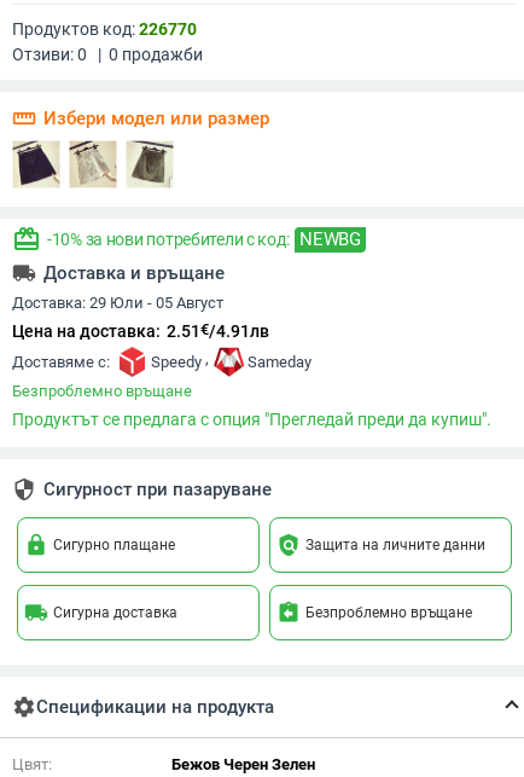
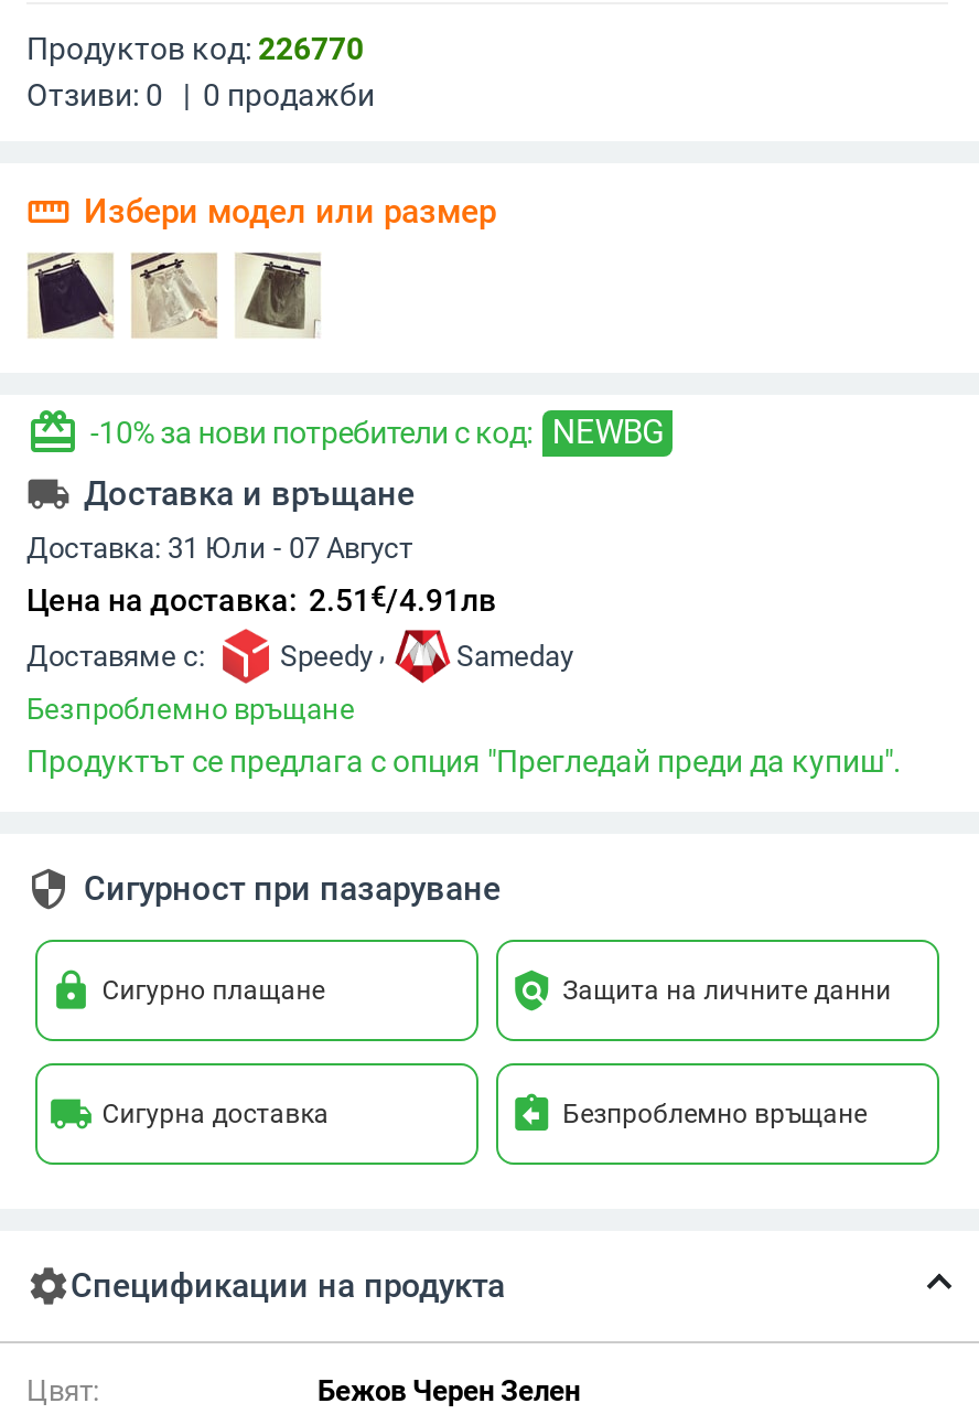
- Доставка: 29 Юли - 05 Август
+ Доставка: 31 Юли - 07 Август
